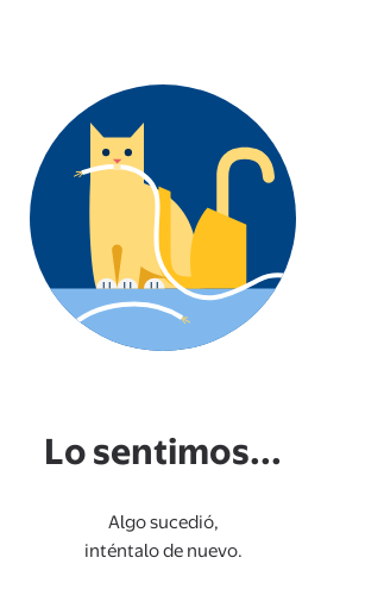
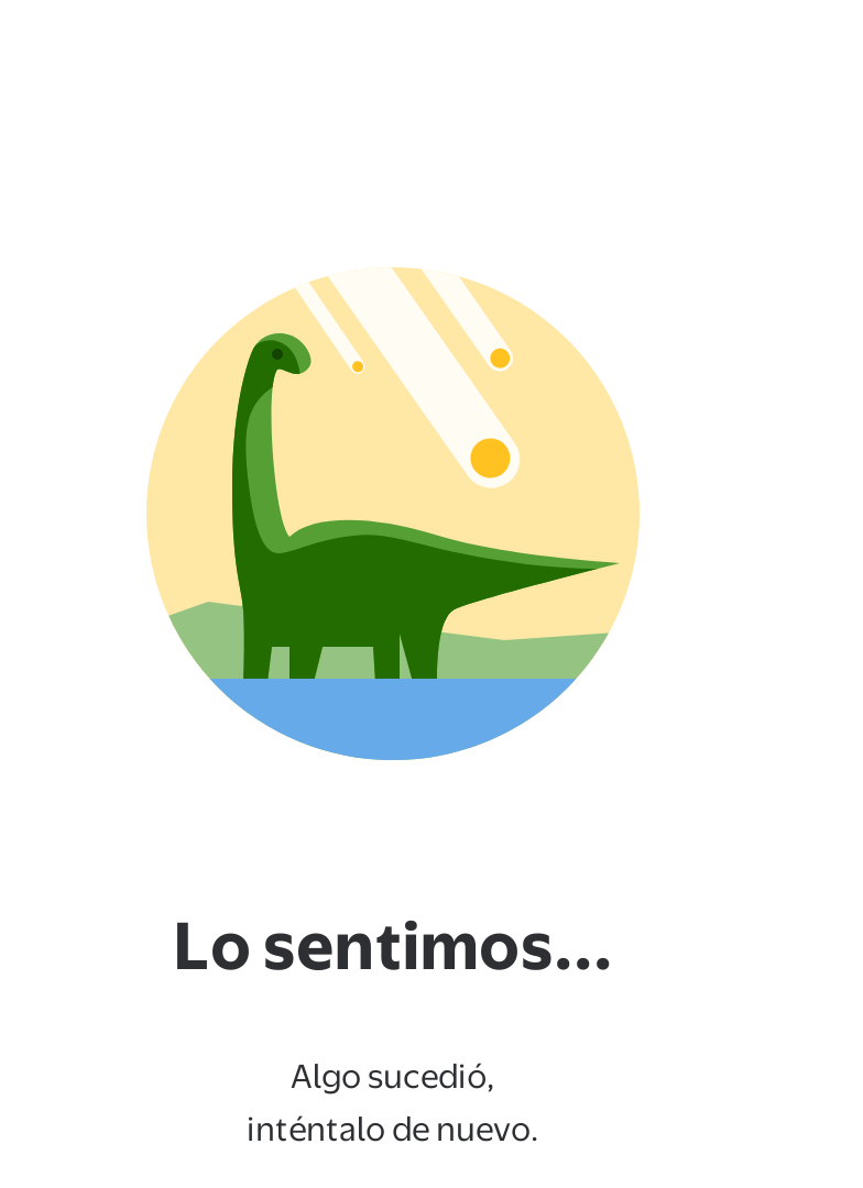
- [image]
+ [image]
